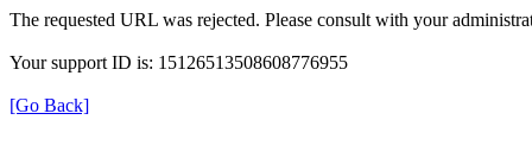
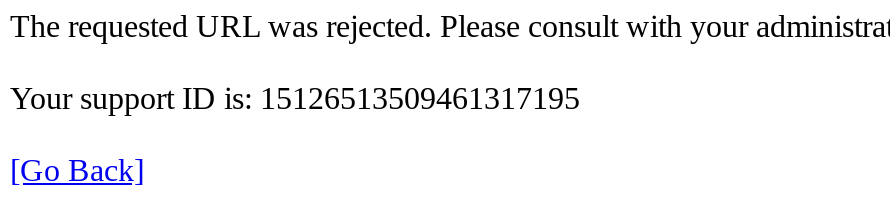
- Your support ID is: 15126513508608776955
+ Your support ID is: 15126513509461317195
